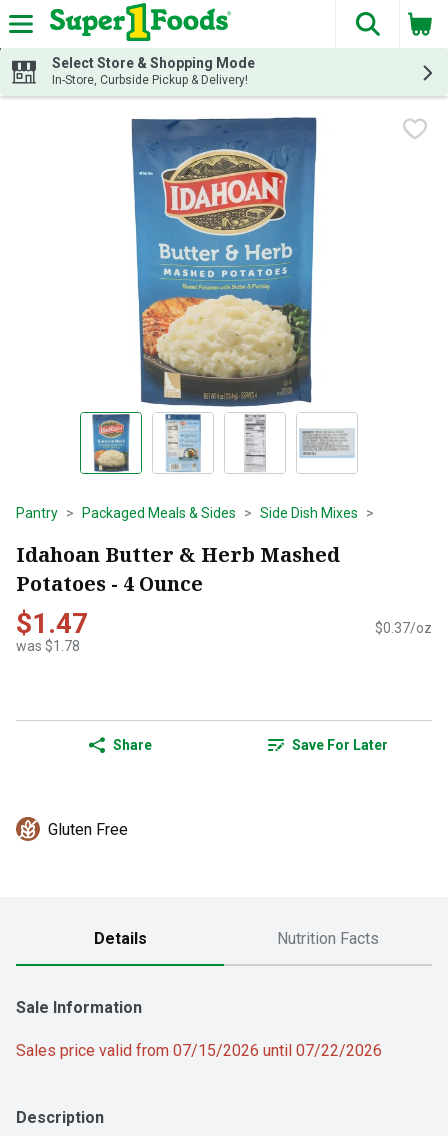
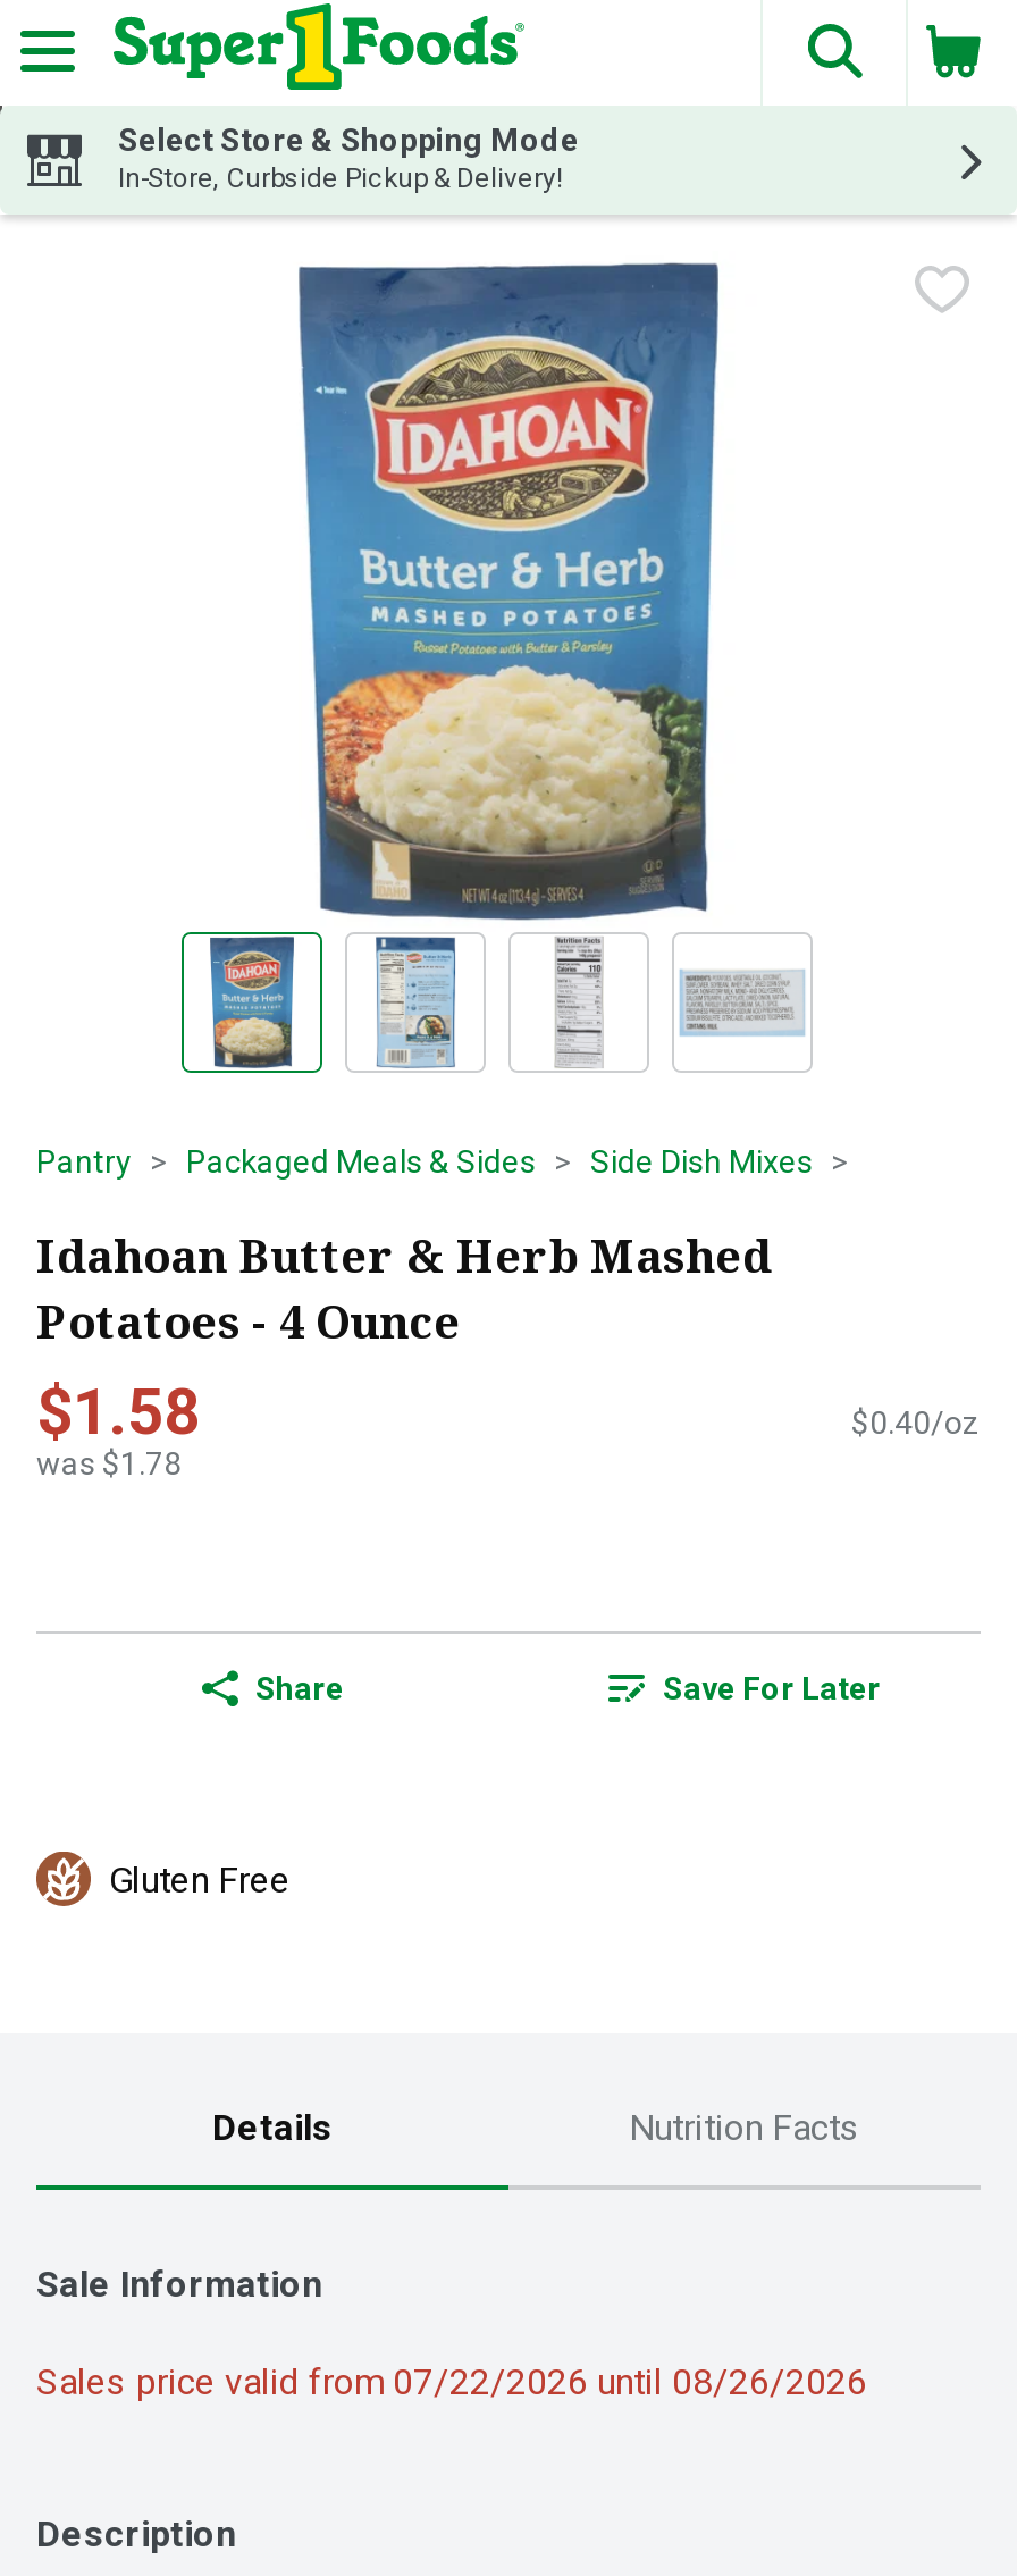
- $1.47
+ $1.58

- $0.37/oz
+ $0.40/oz

- Sales price valid from 07/15/2026 until 07/22/2026
+ Sales price valid from 07/22/2026 until 08/26/2026
